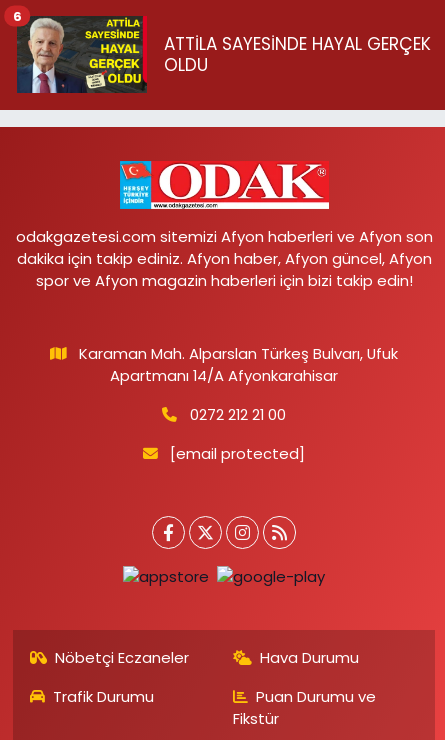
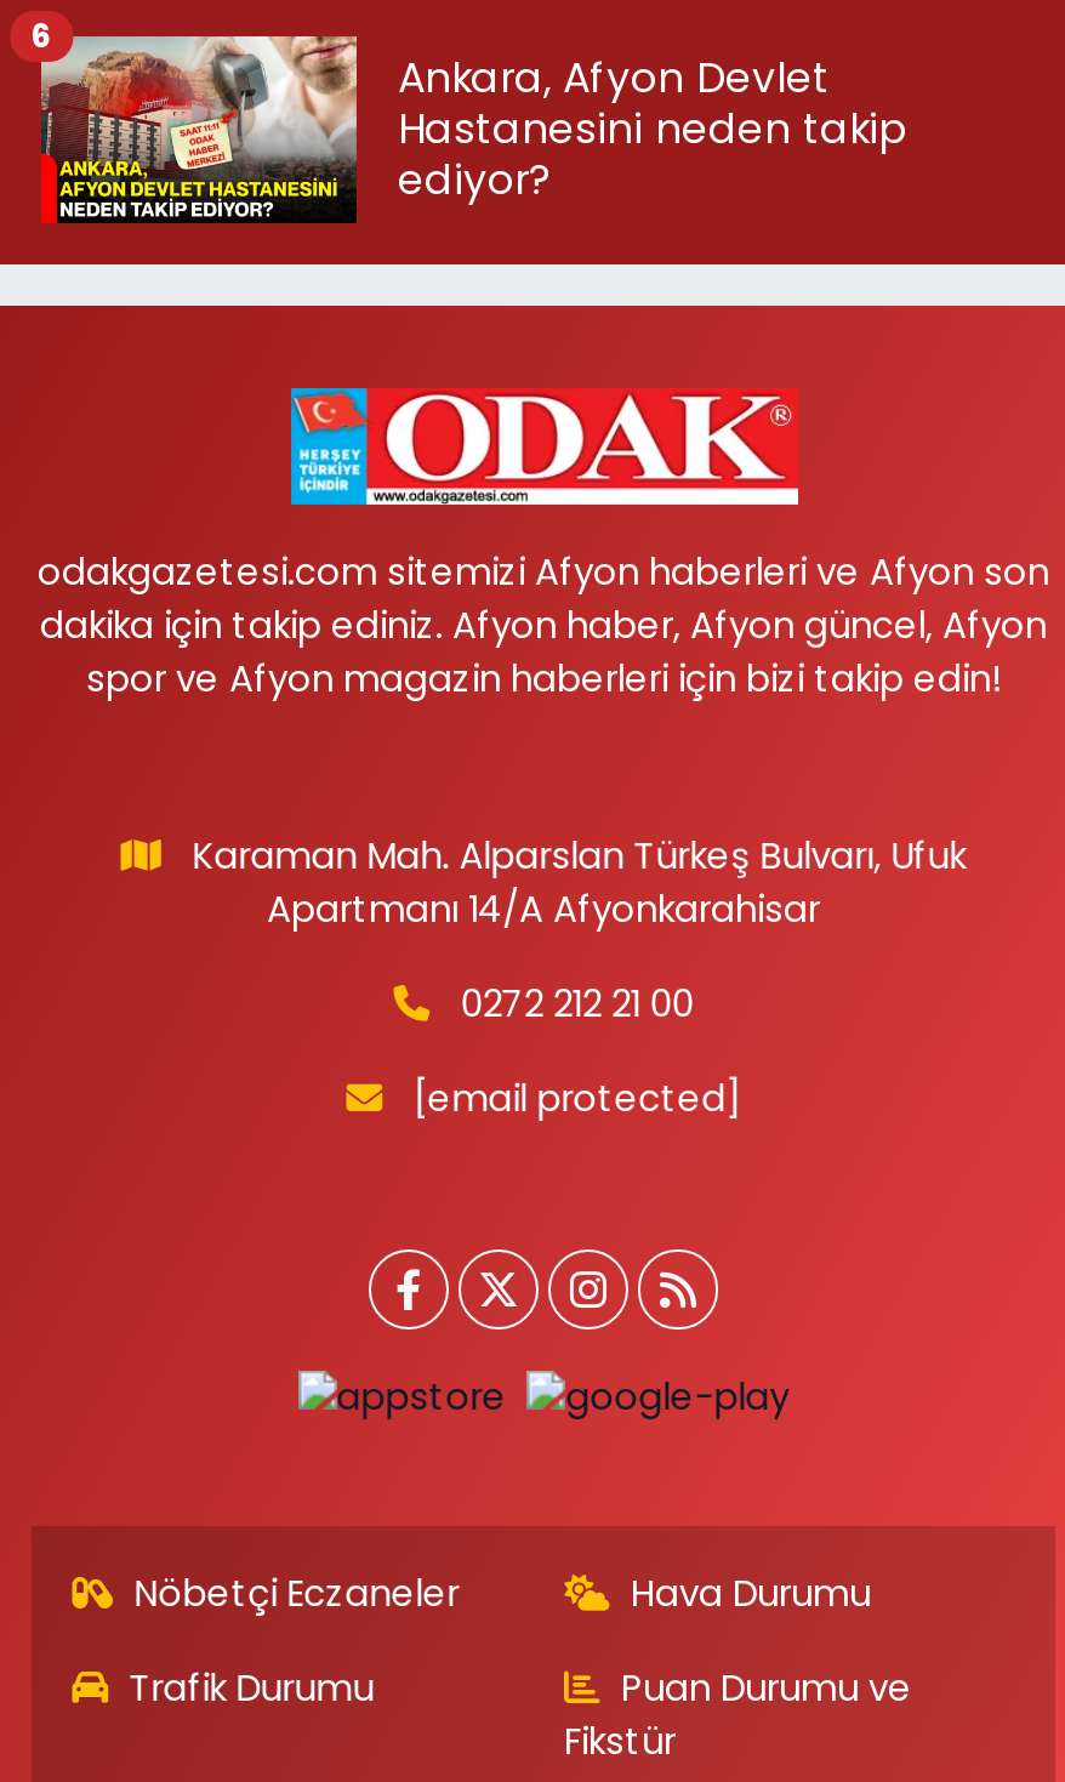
- [image]
- ATTİLA SAYESİNDE HAYAL GERÇEK
- OLDU
+ [image]
+ Ankara, Afyon Devlet
+ Hastanesini neden takip
+ ediyor?
